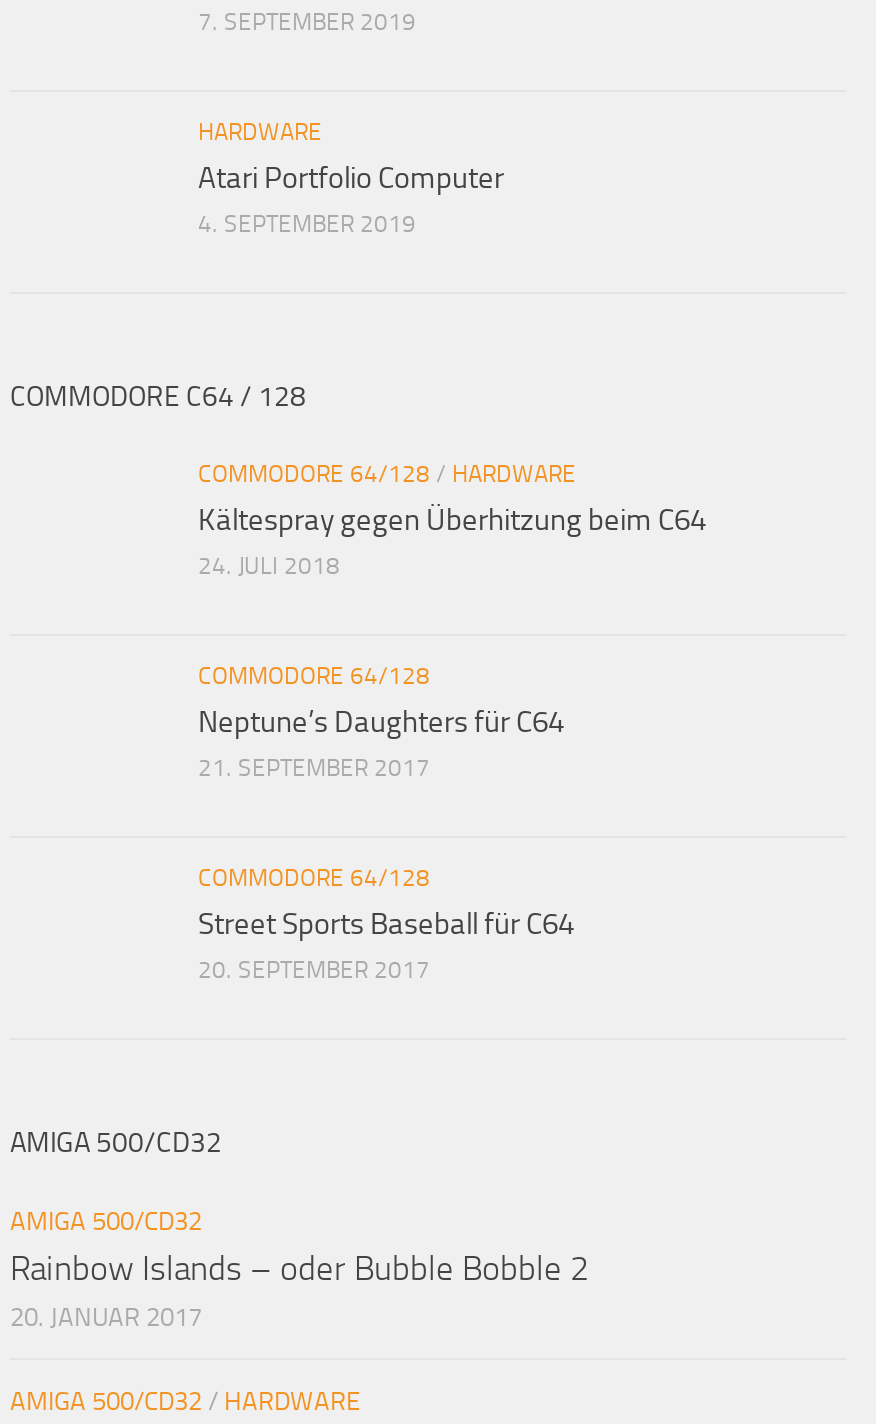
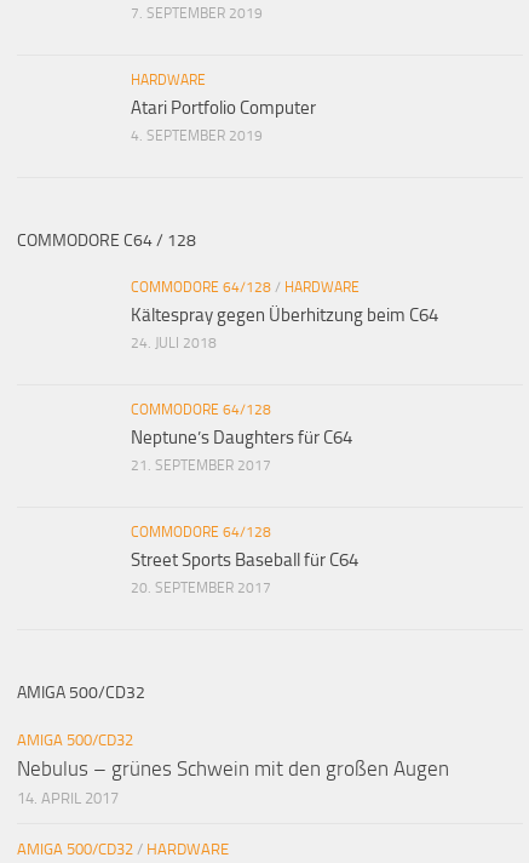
- Rainbow Islands – oder Bubble Bobble 2
- 20. JANUAR 2017
+ Nebulus – grünes Schwein mit den großen Augen
+ 14. APRIL 2017
